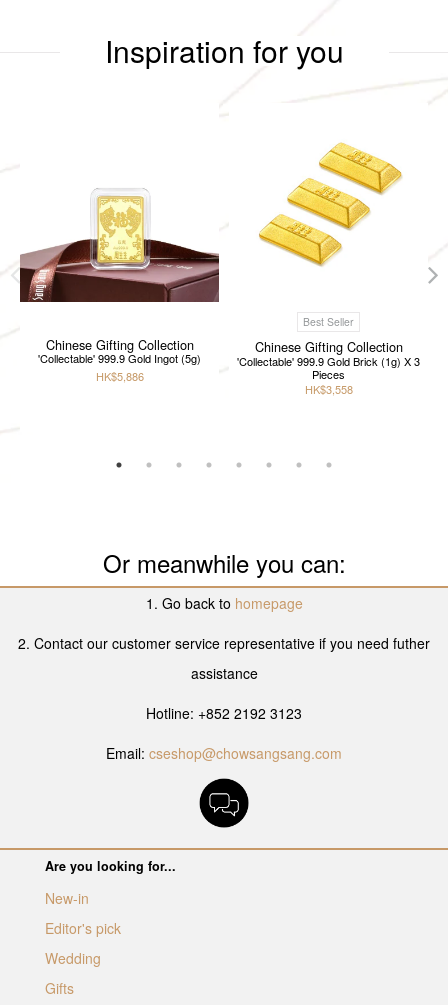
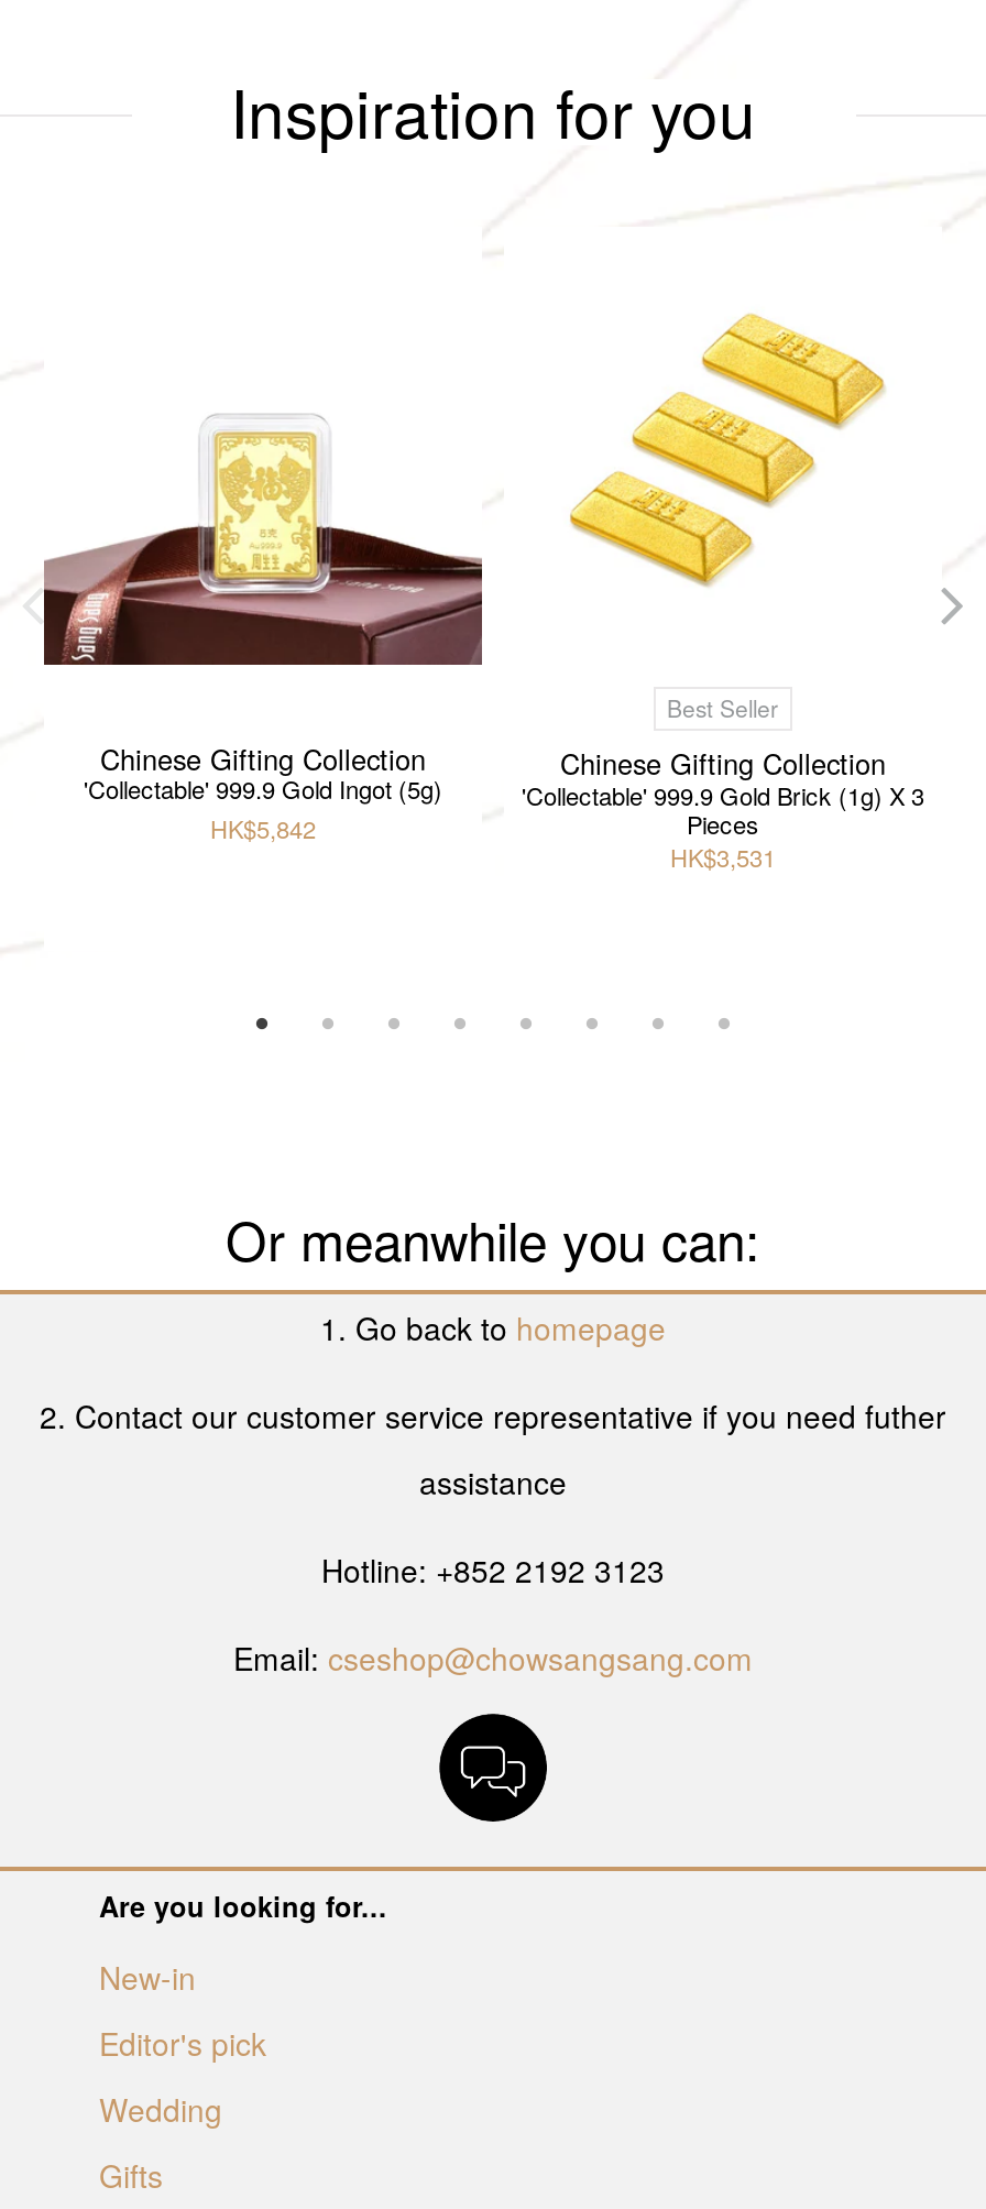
- HK$5,886
+ HK$5,842

- HK$3,558
+ HK$3,531
